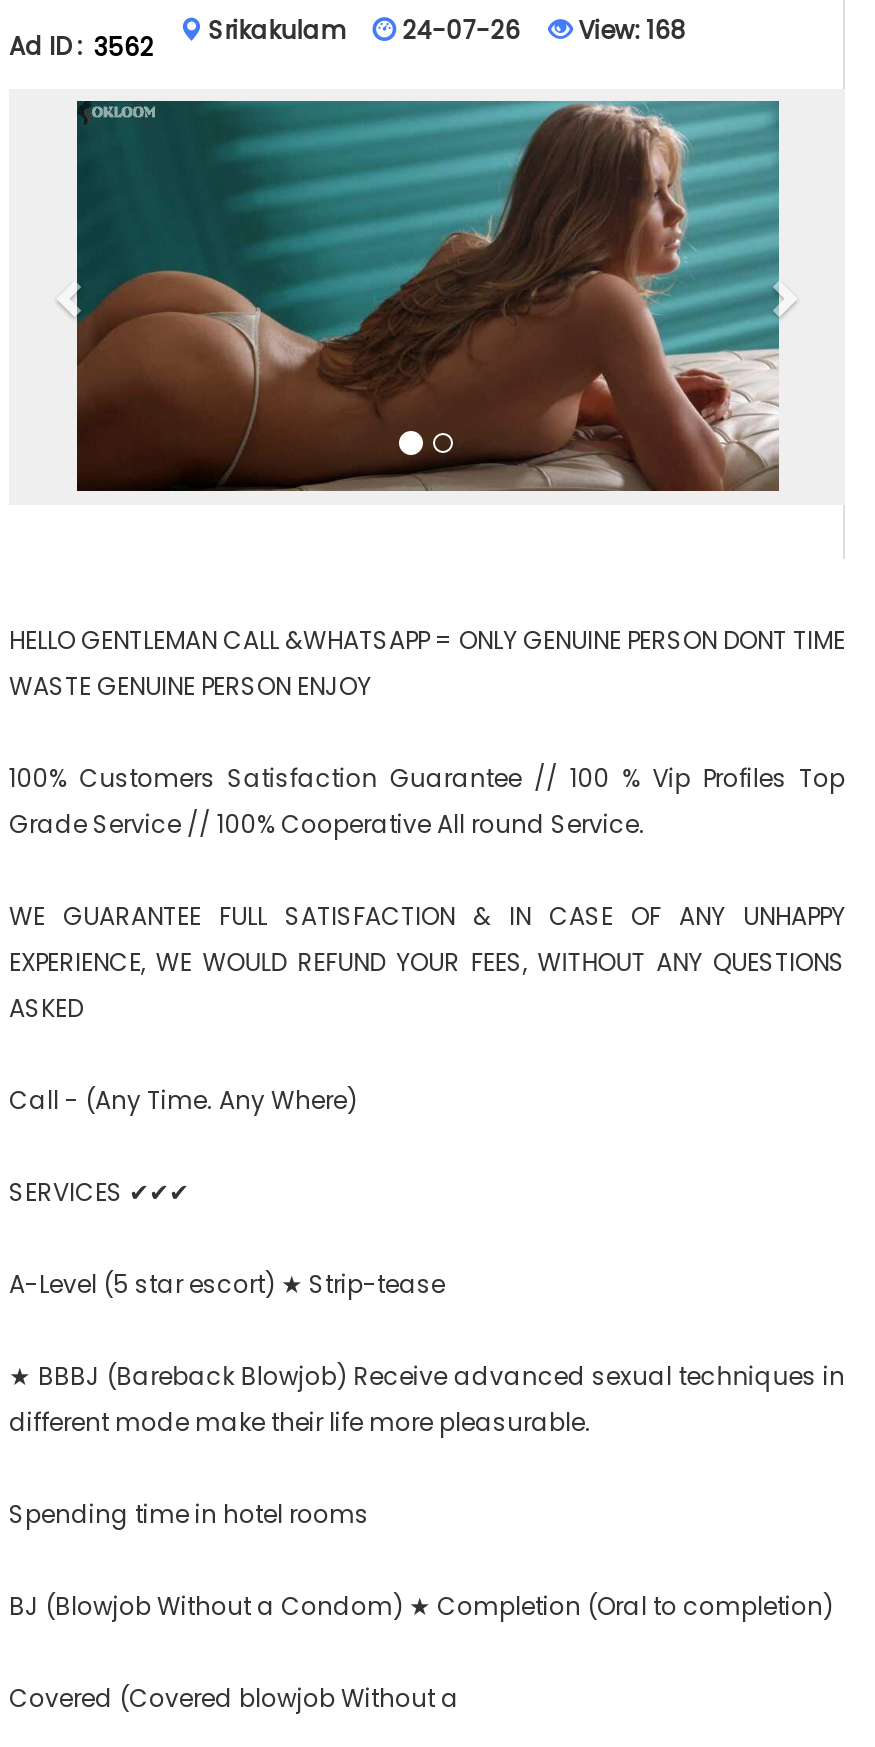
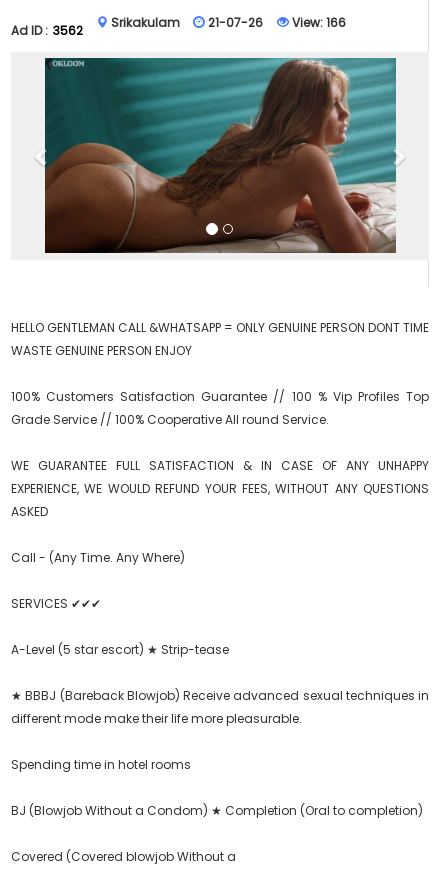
- 24-07-26
+ 21-07-26

- View: 168
+ View: 166
